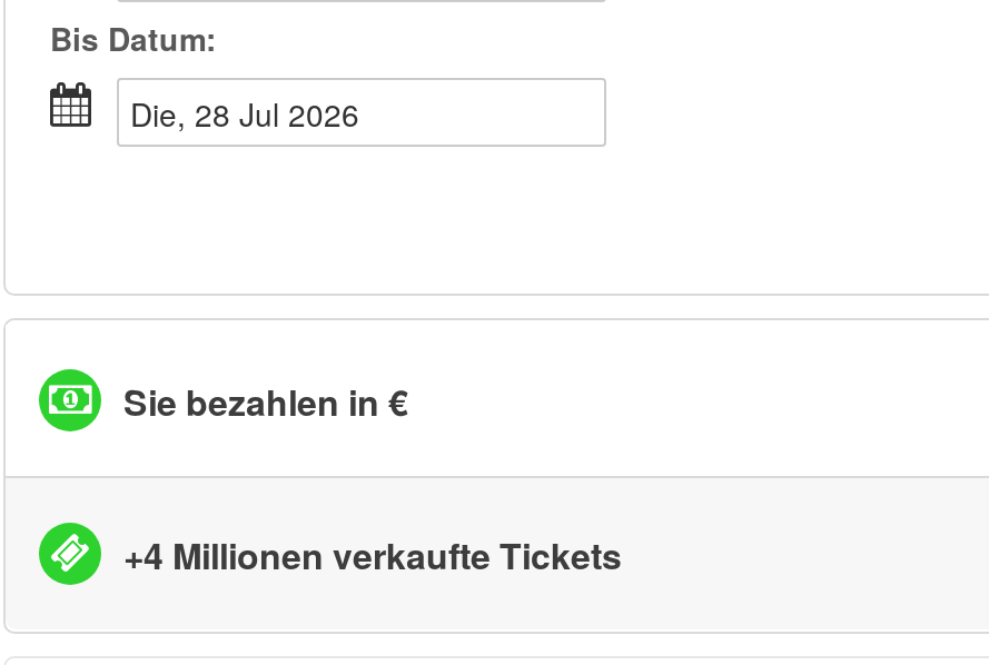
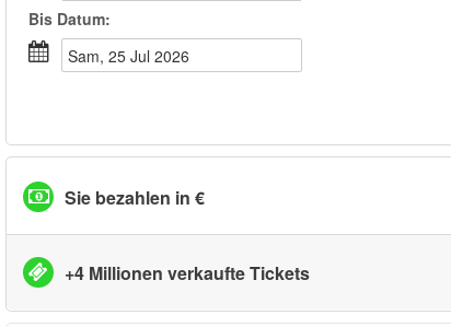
- Die, 28 Jul 2026
+ Sam, 25 Jul 2026
